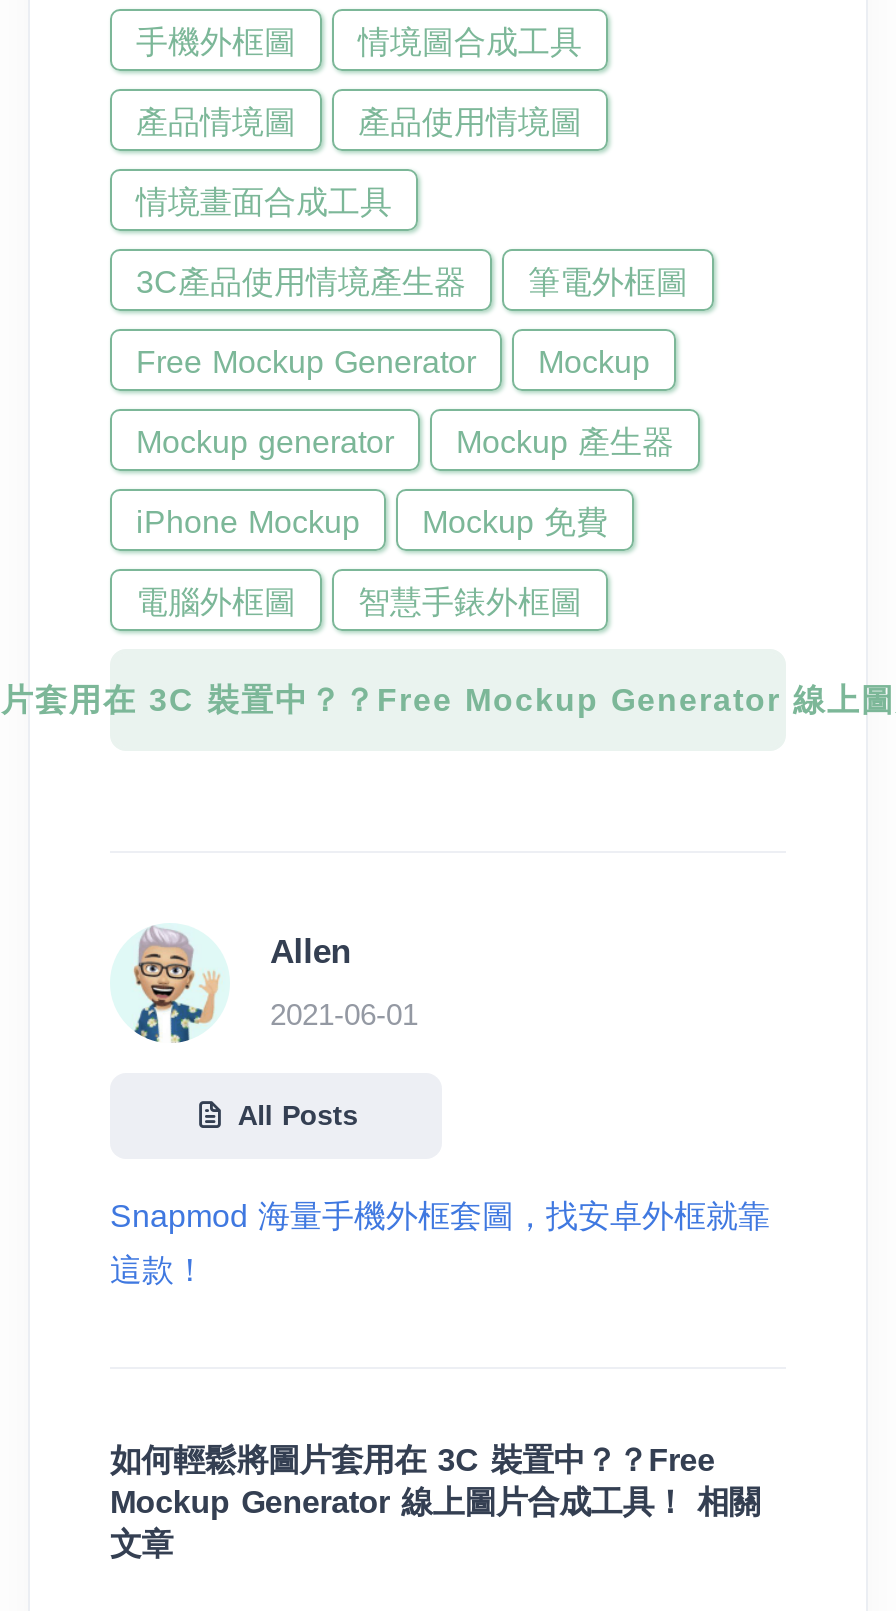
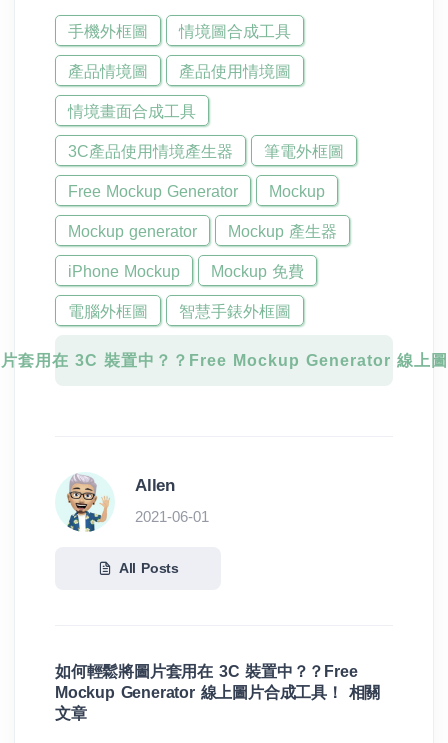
- Snapmod 海量手機外框套圖，找安卓外框就靠
- 這款！
